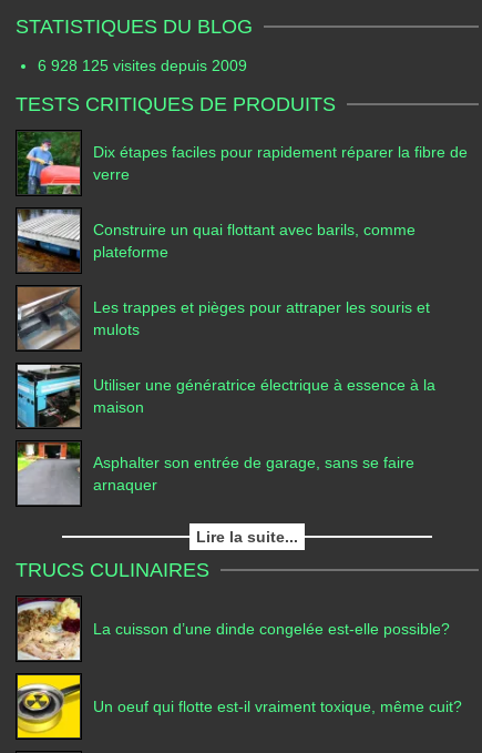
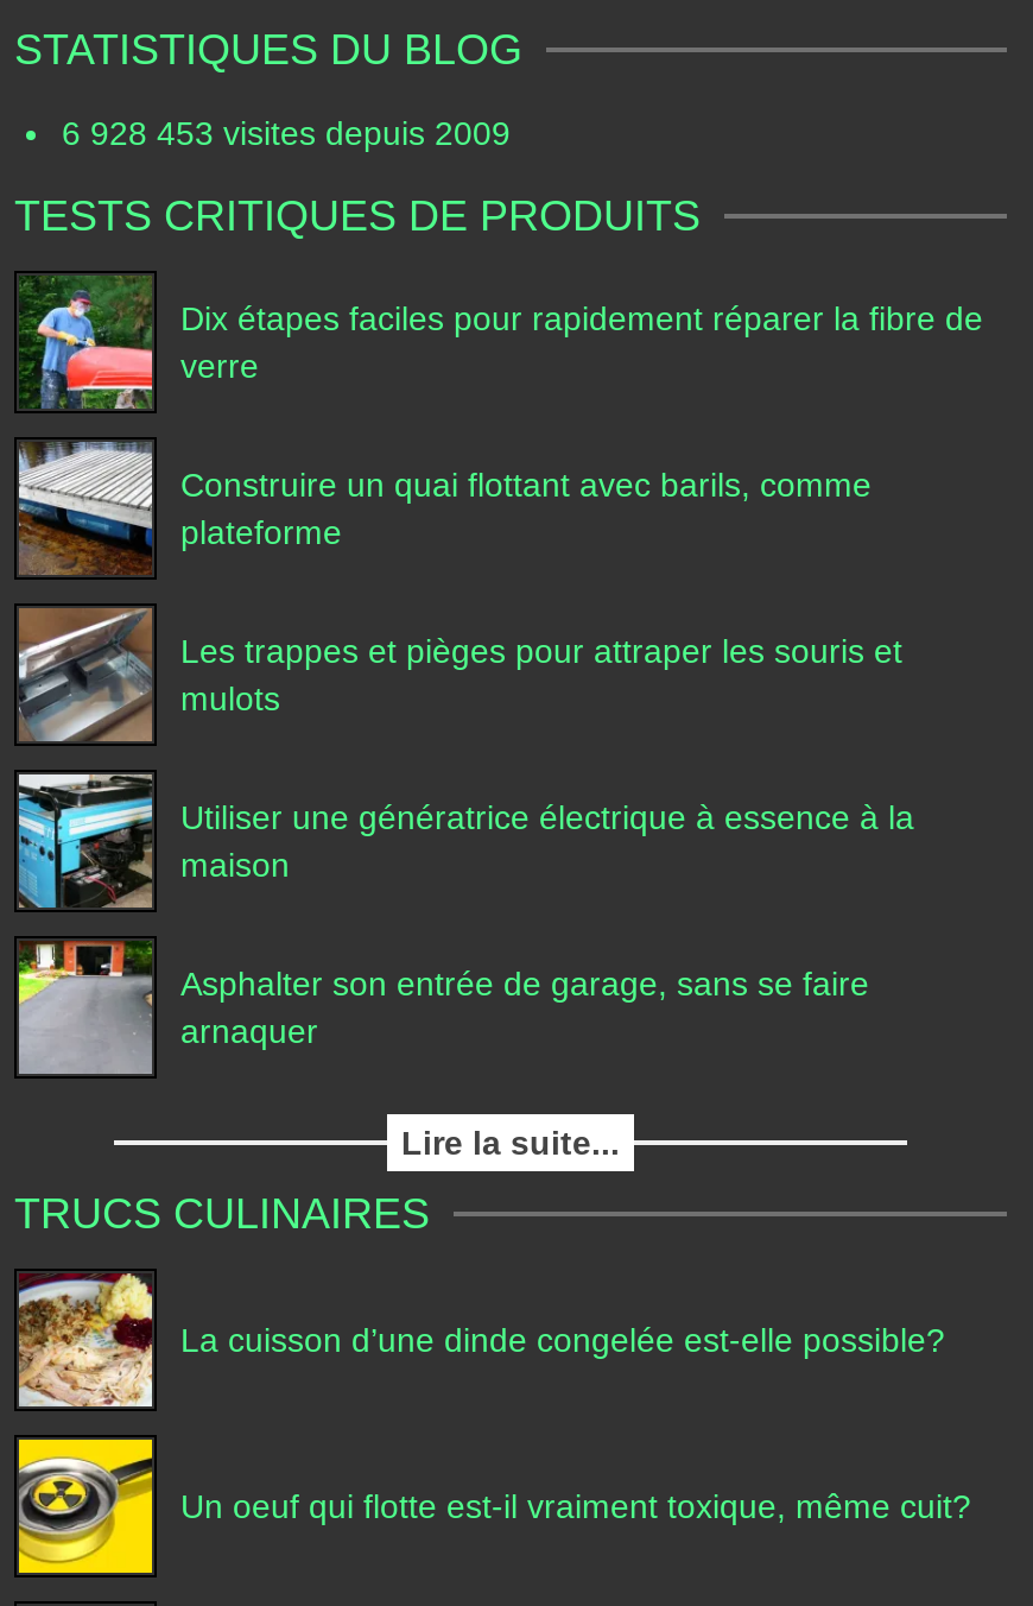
- 6 928 125 visites depuis 2009
+ 6 928 453 visites depuis 2009
